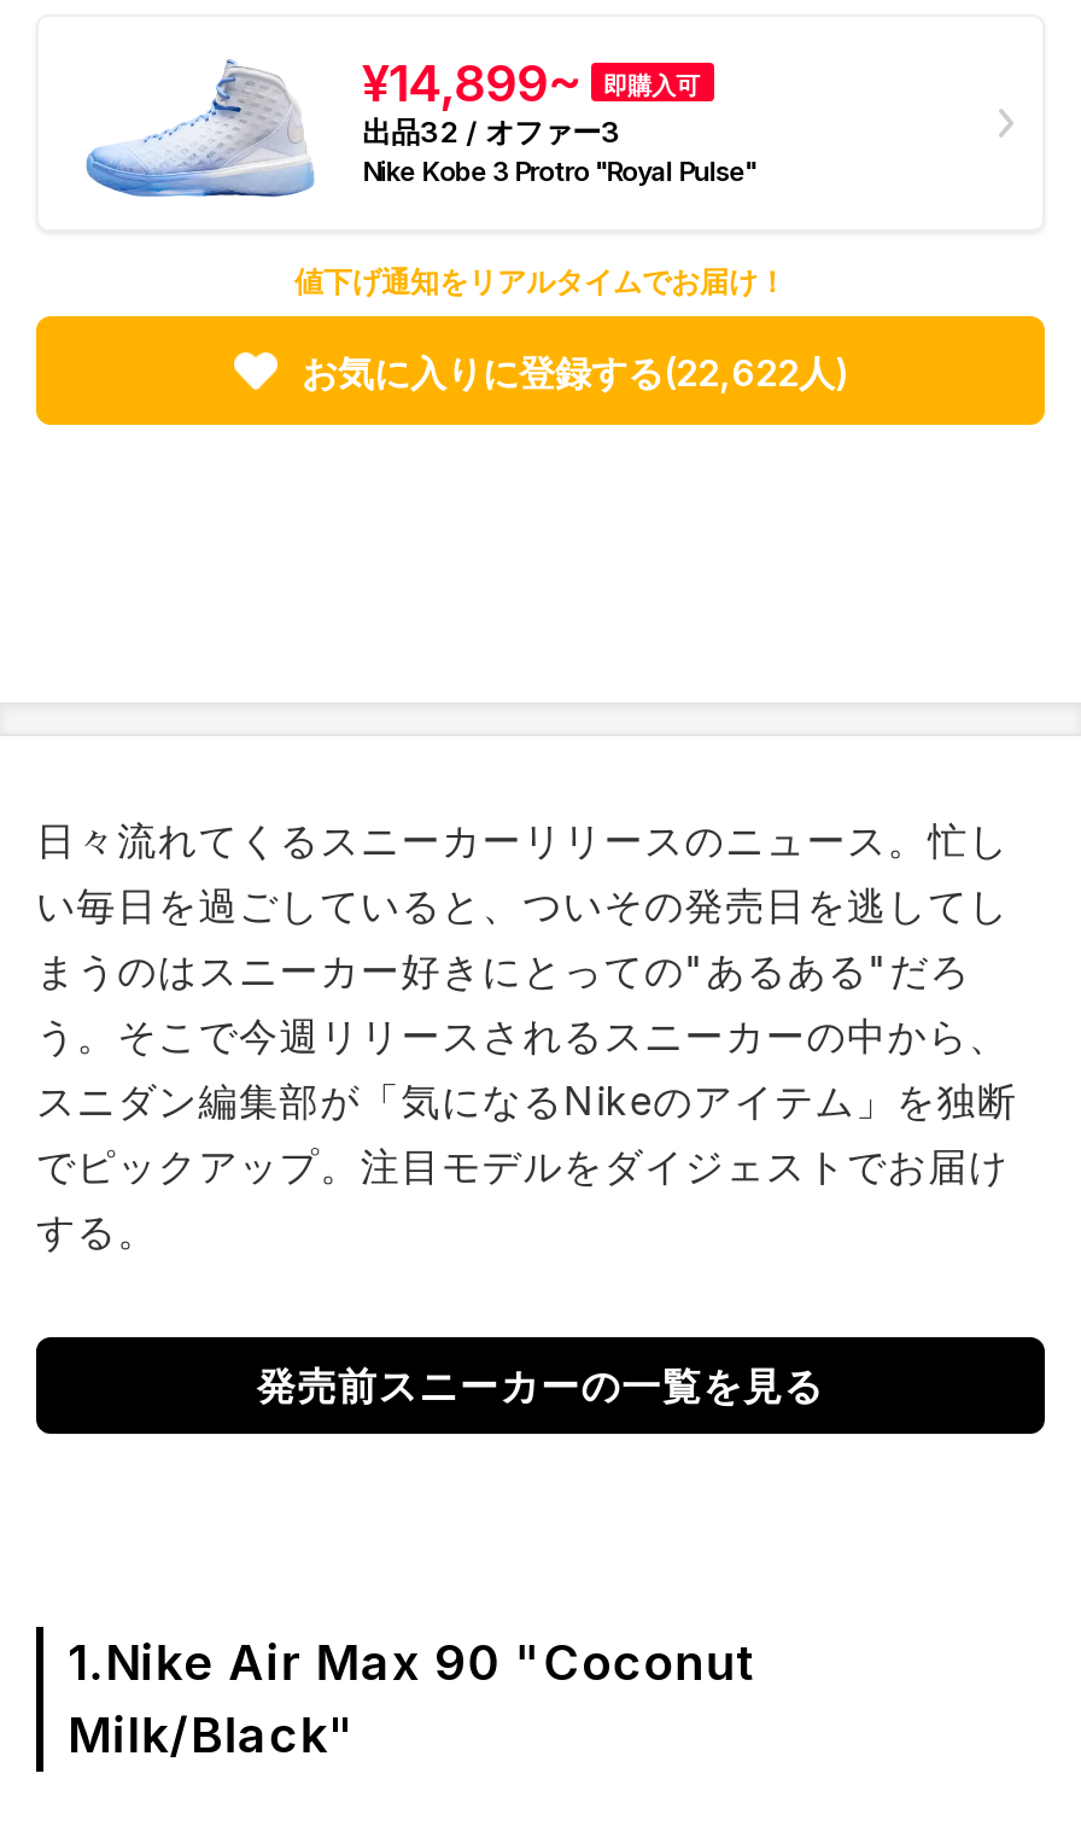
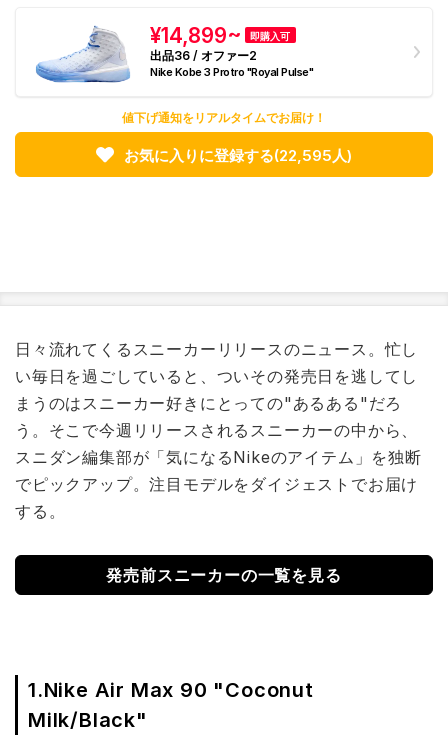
- 出品32 / オファー3
+ 出品36 / オファー2

- お気に入りに登録する(22,622人)
+ お気に入りに登録する(22,595人)
